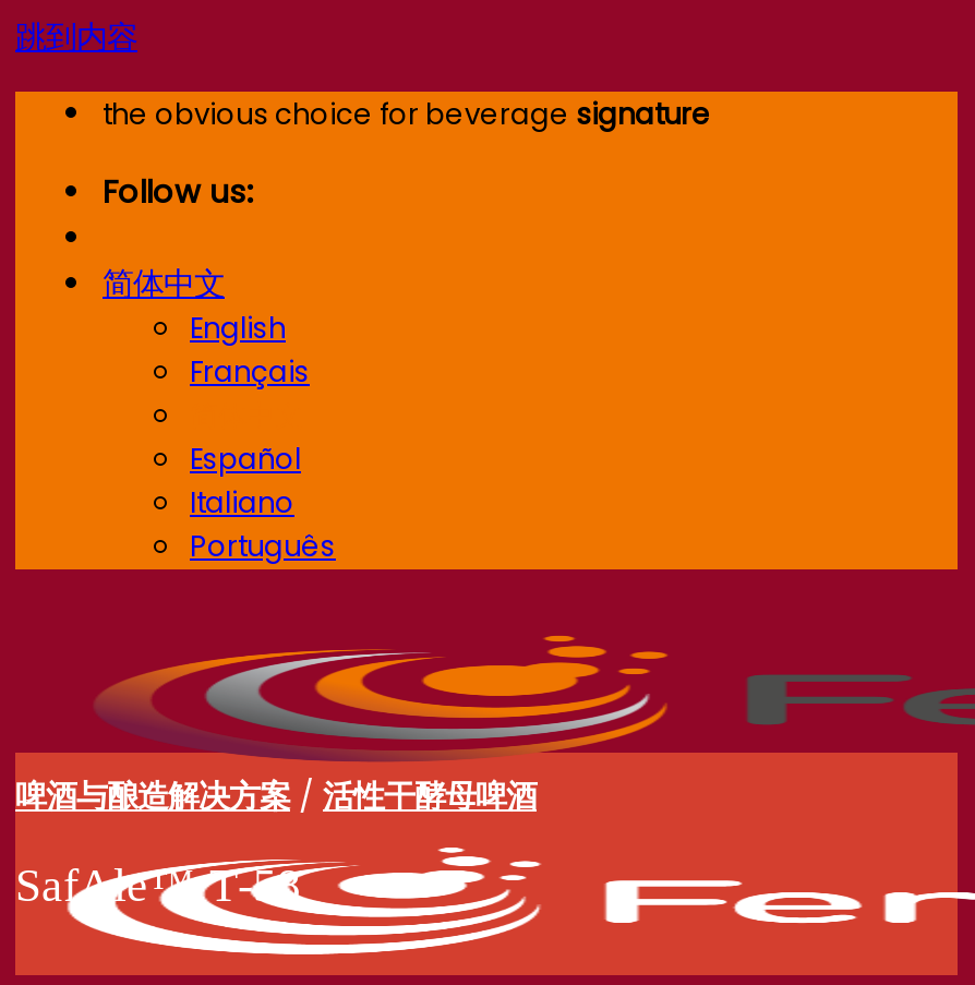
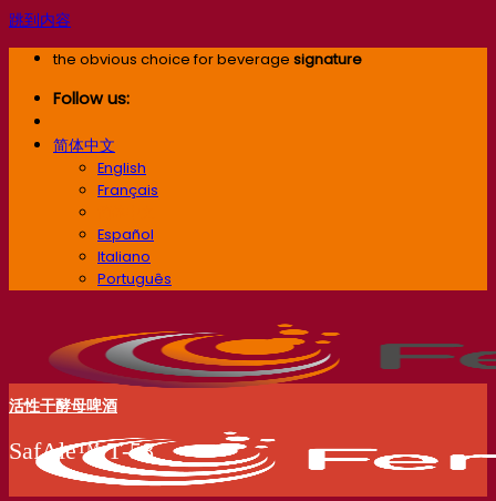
- 啤酒与酿造解决方案 / 活性干酵母啤酒
+ 活性干酵母啤酒
